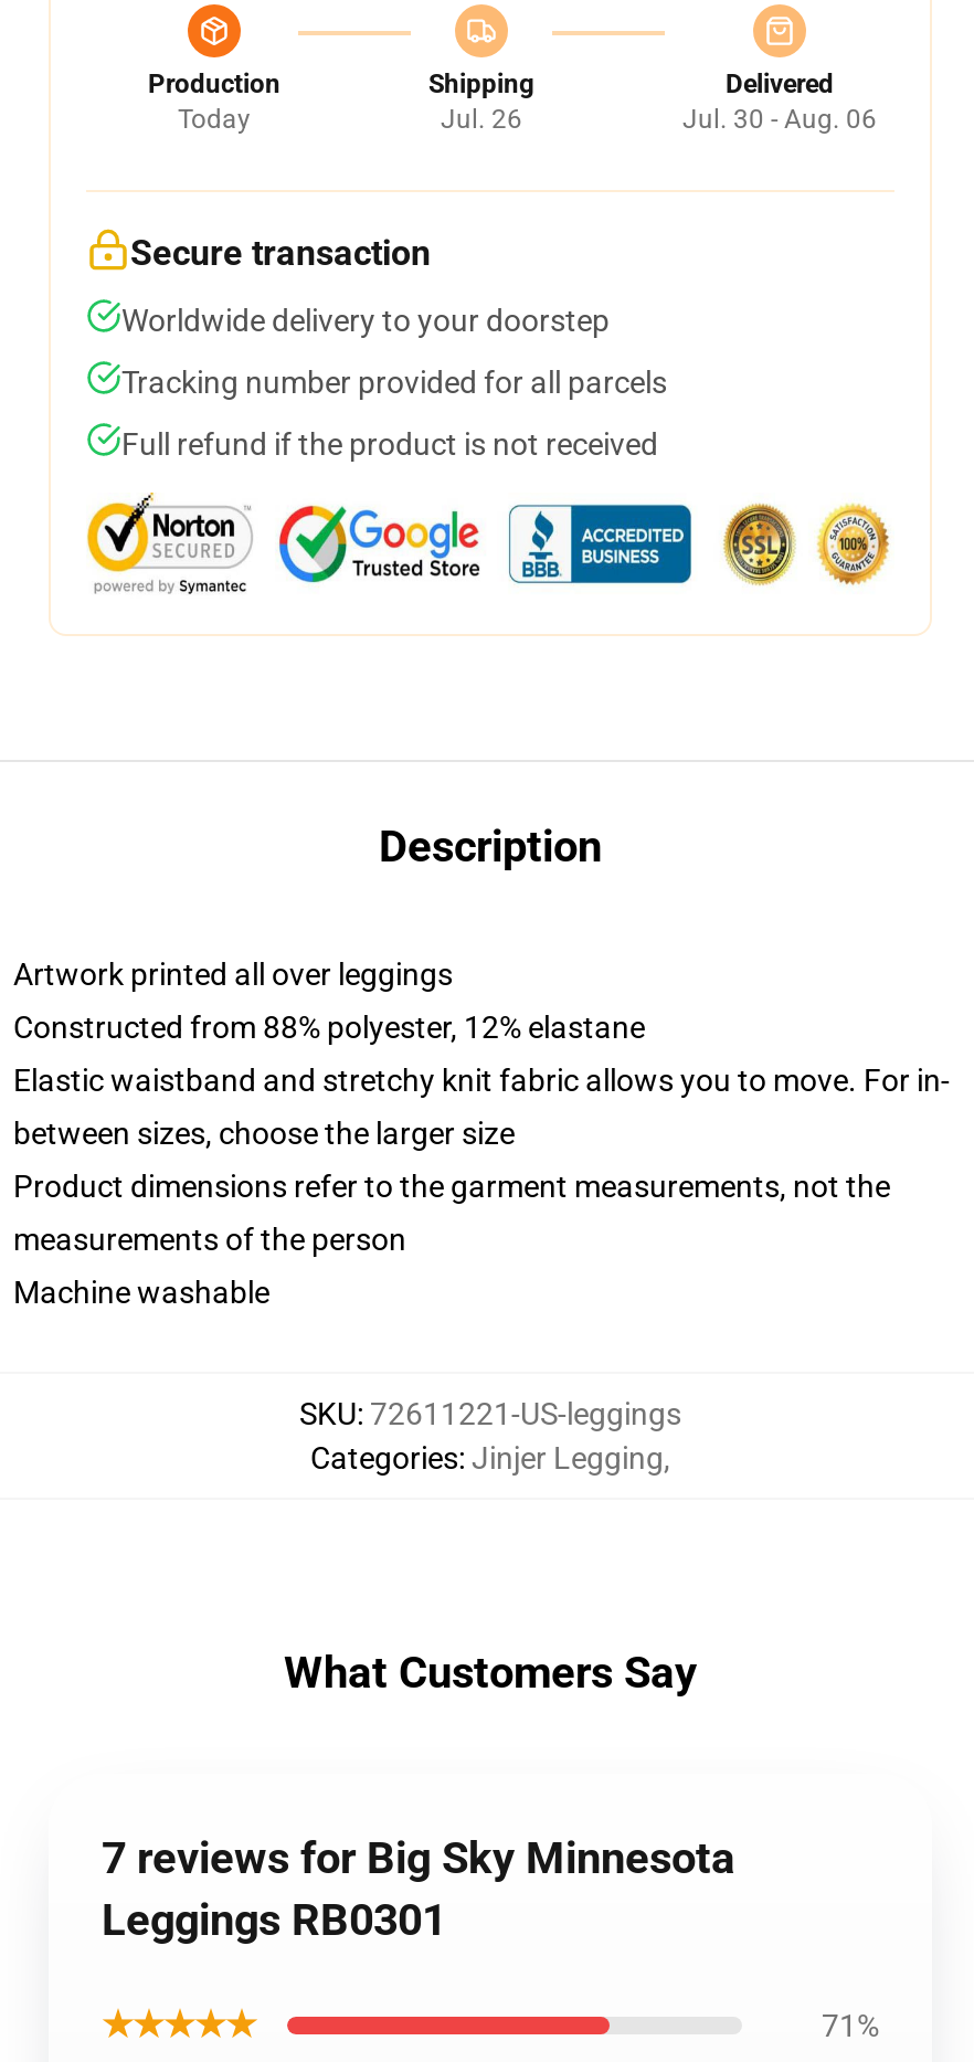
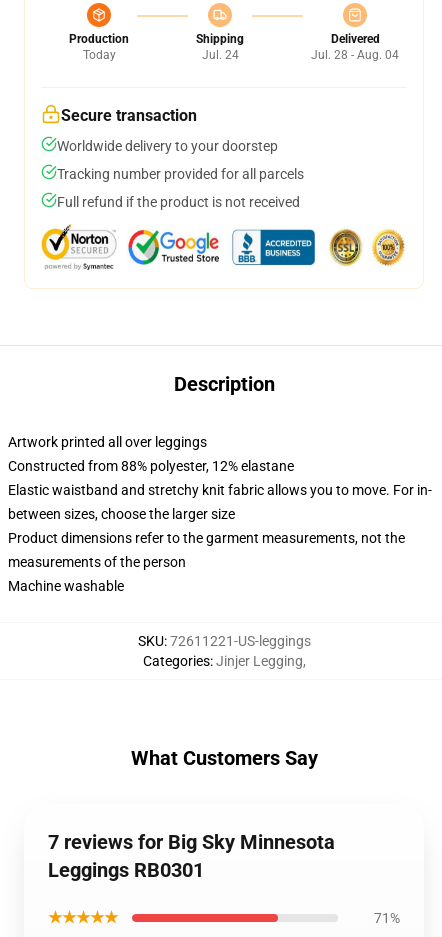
- Jul. 26
+ Jul. 24

- Jul. 30 - Aug. 06
+ Jul. 28 - Aug. 04
